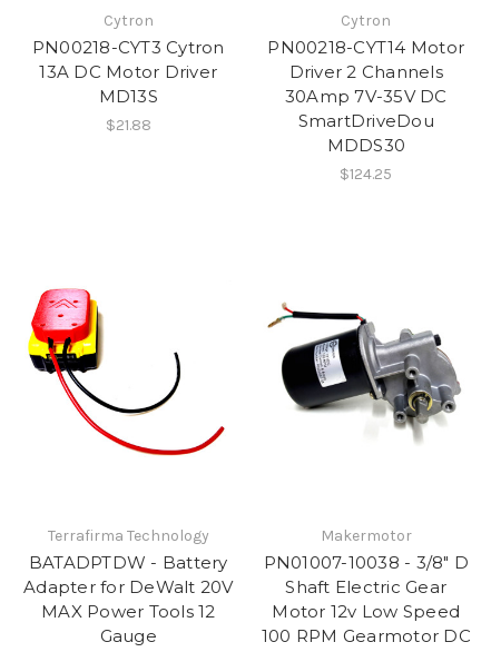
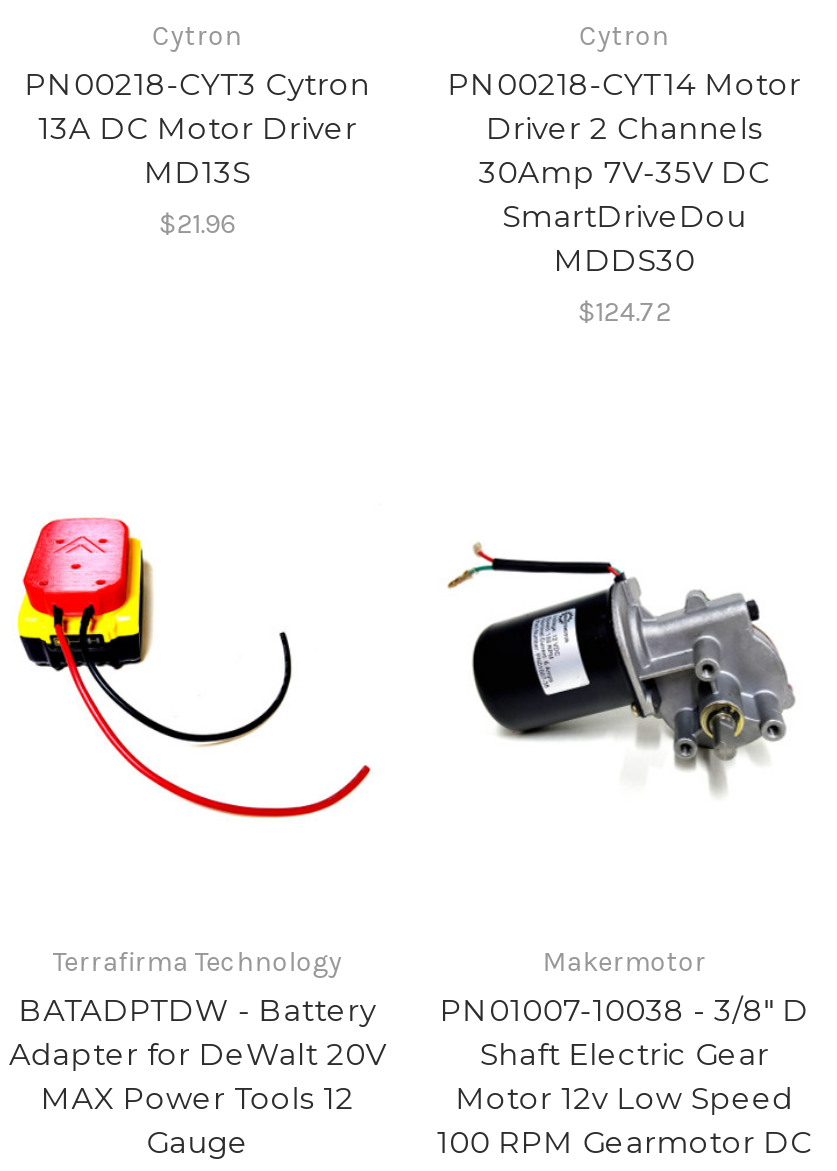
- $21.88
+ $21.96

- $124.25
+ $124.72
